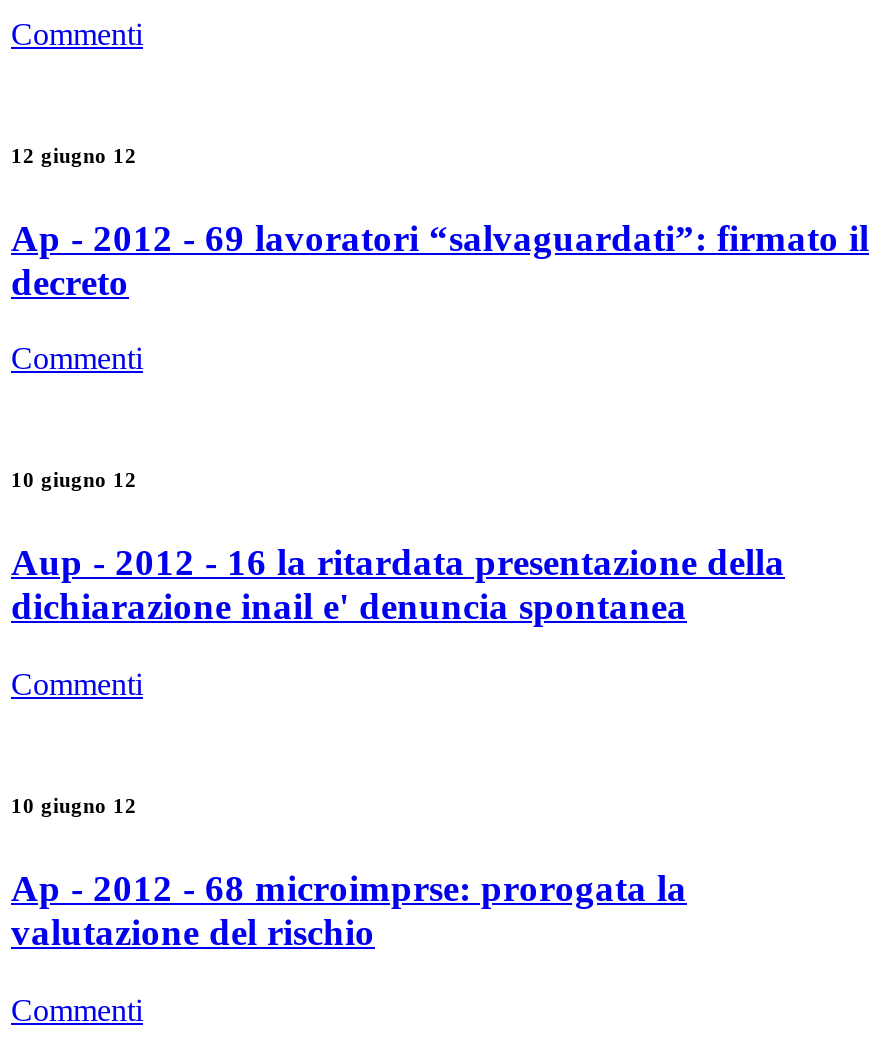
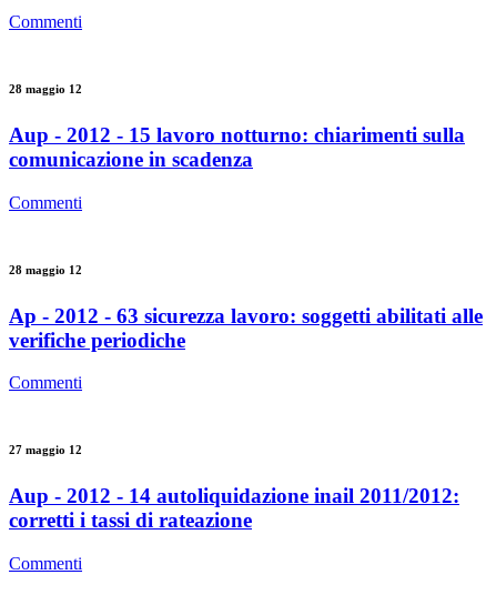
- 12 giugno 12
+ 28 maggio 12

- Ap - 2012 - 69 lavoratori “salvaguardati”: firmato il
- decreto
+ Aup - 2012 - 15 lavoro notturno: chiarimenti sulla
+ comunicazione in scadenza

- 10 giugno 12
+ 28 maggio 12

- Aup - 2012 - 16 la ritardata presentazione della
- dichiarazione inail e' denuncia spontanea
+ Ap - 2012 - 63 sicurezza lavoro: soggetti abilitati alle
+ verifiche periodiche

- 10 giugno 12
+ 27 maggio 12

- Ap - 2012 - 68 microimprse: prorogata la
- valutazione del rischio
+ Aup - 2012 - 14 autoliquidazione inail 2011/2012:
+ corretti i tassi di rateazione
